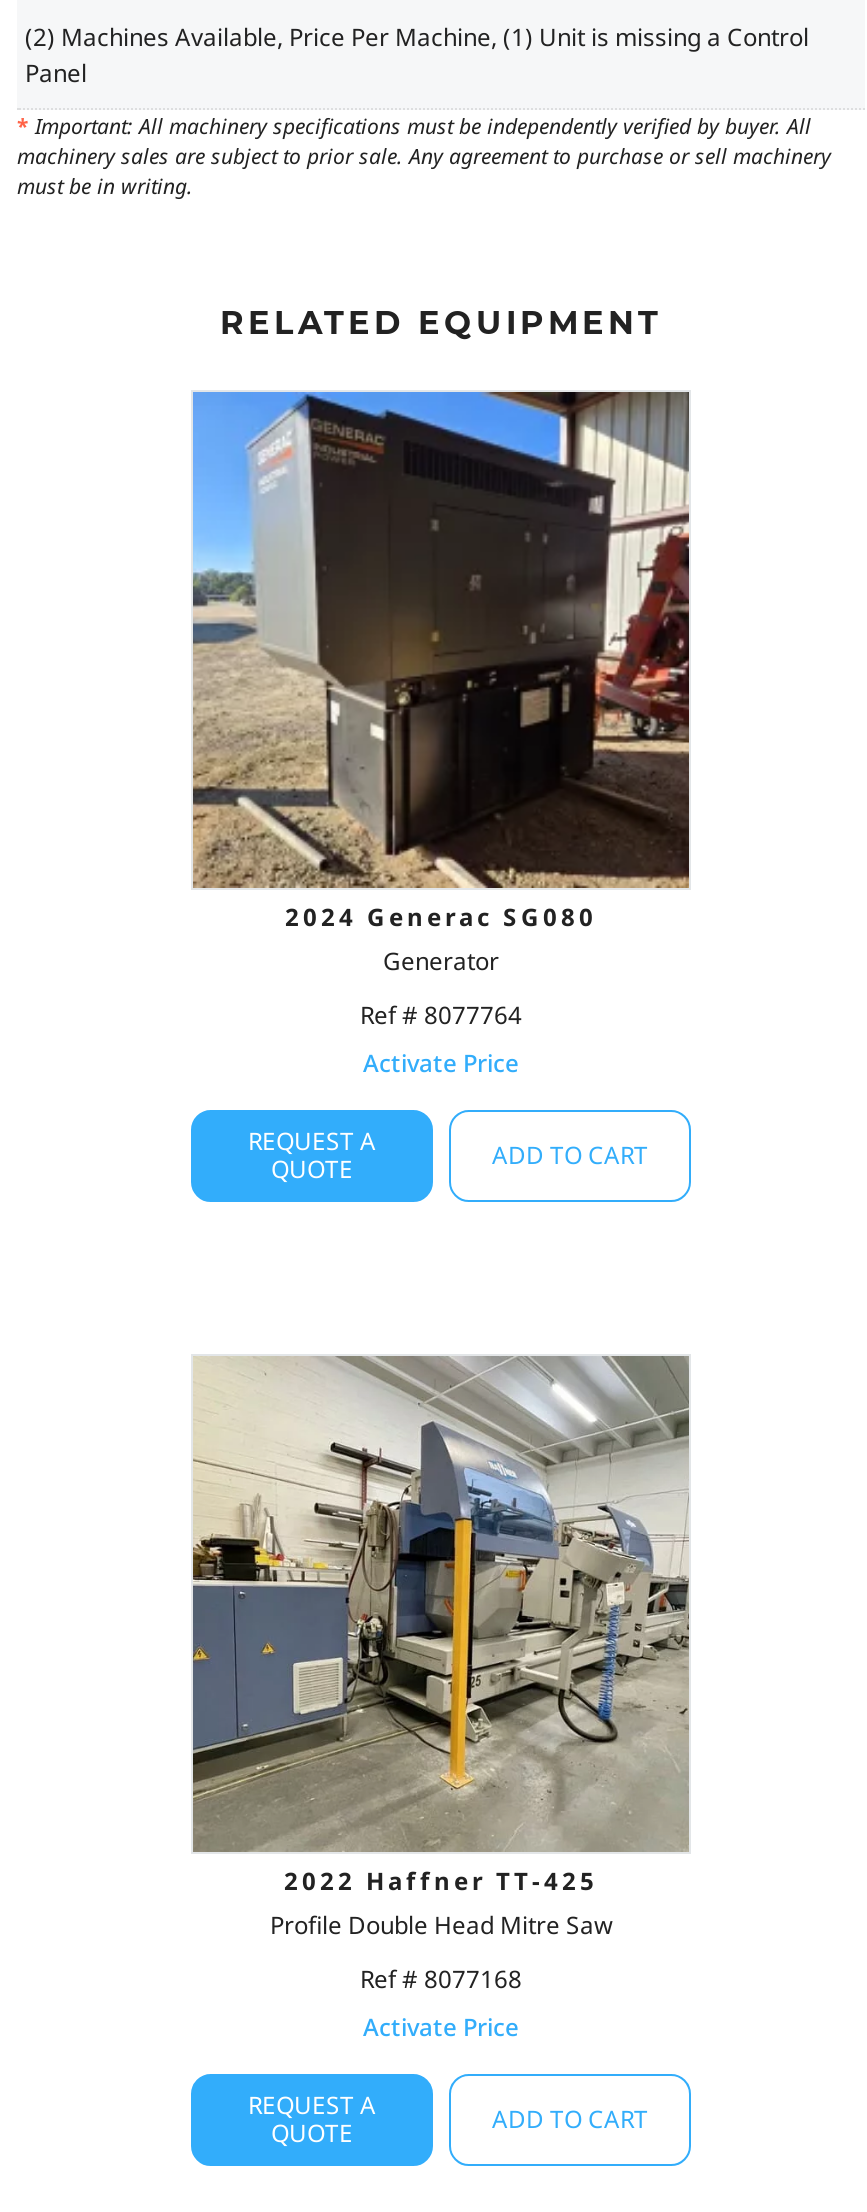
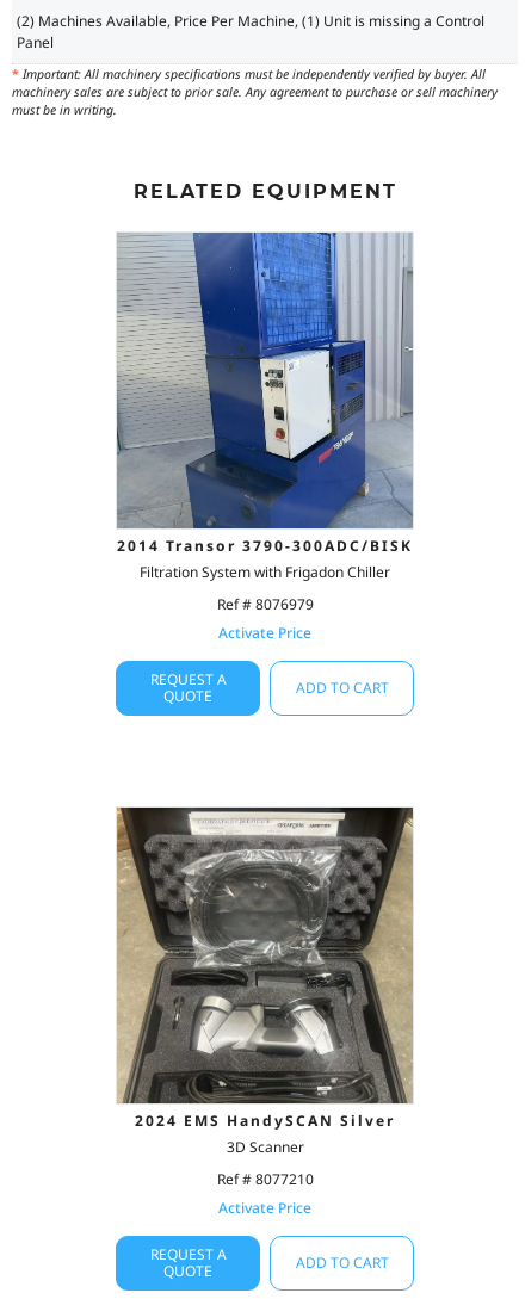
- [image]
- 2024 Generac SG080
- Generator
+ [image]
+ 2014 Transor 3790-300ADC/BISK
+ Filtration System with Frigadon Chiller

- Ref # 8077764
+ Ref # 8076979

- [image]
- 2022 Haffner TT-425
- Profile Double Head Mitre Saw
+ [image]
+ 2024 EMS HandySCAN Silver
+ 3D Scanner

- Ref # 8077168
+ Ref # 8077210
